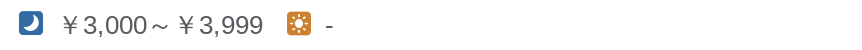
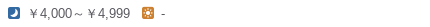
- ￥3,000～￥3,999
+ ￥4,000～￥4,999
